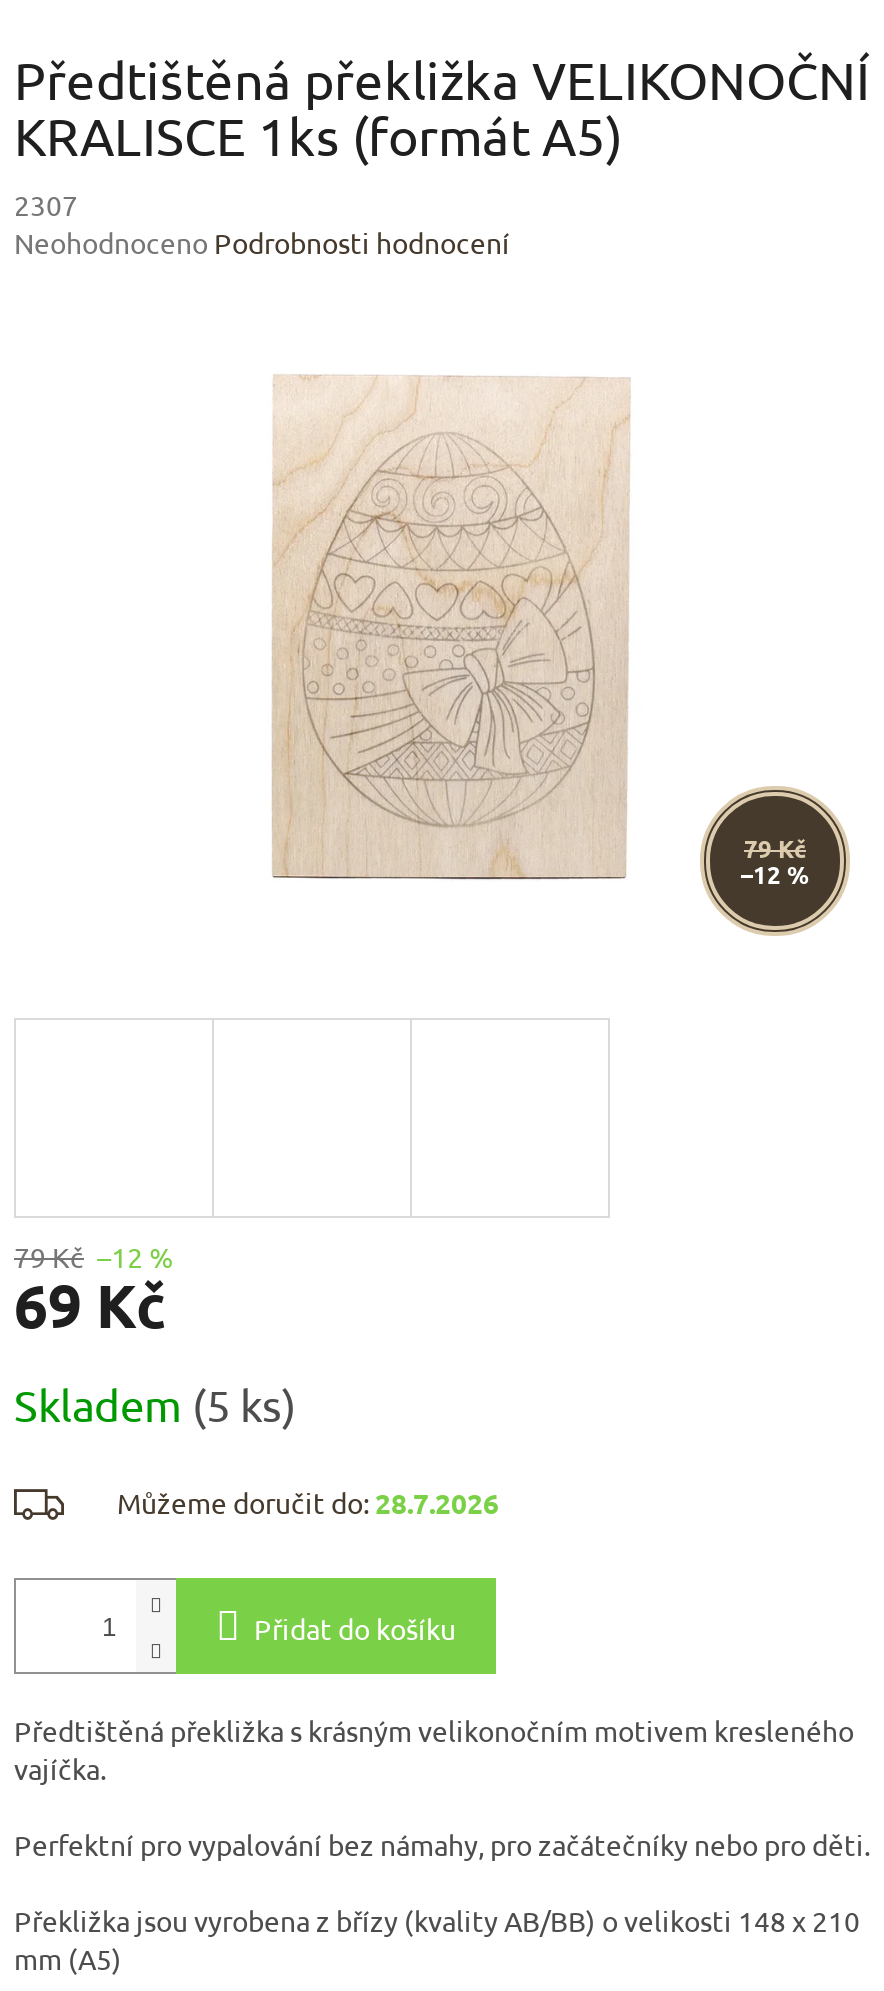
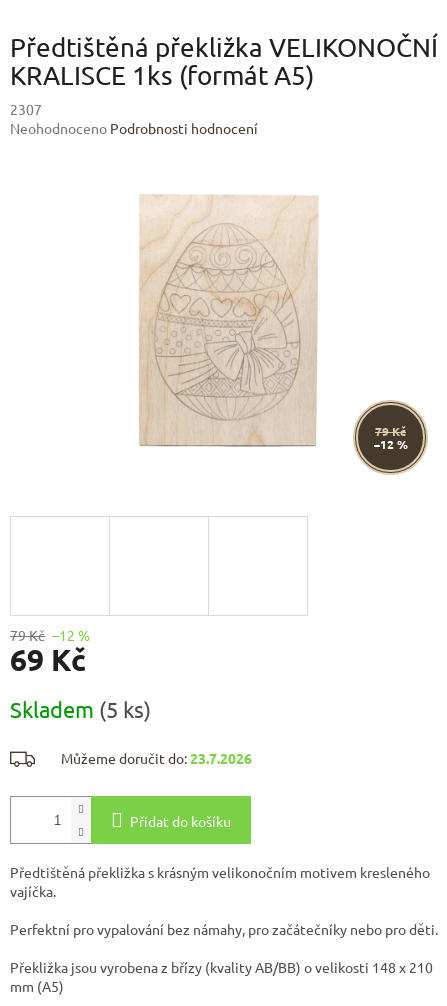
- Můžeme doručit do: 28.7.2026
+ Můžeme doručit do: 23.7.2026
